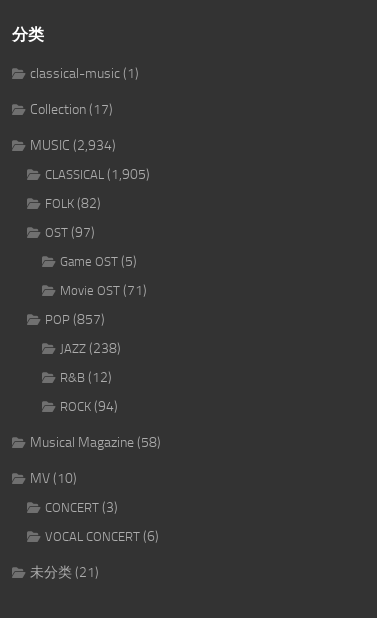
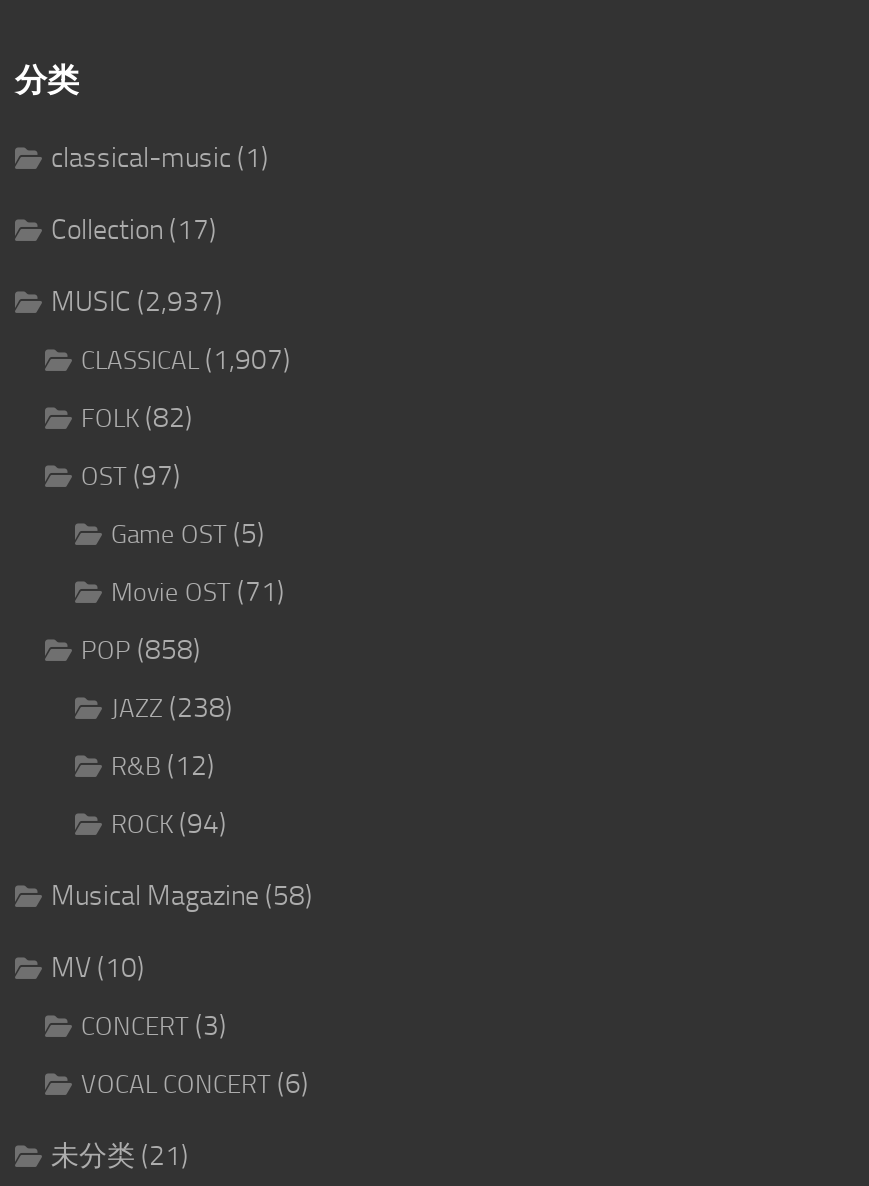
- MUSIC (2,934)
+ MUSIC (2,937)

- CLASSICAL (1,905)
+ CLASSICAL (1,907)

- POP (857)
+ POP (858)
